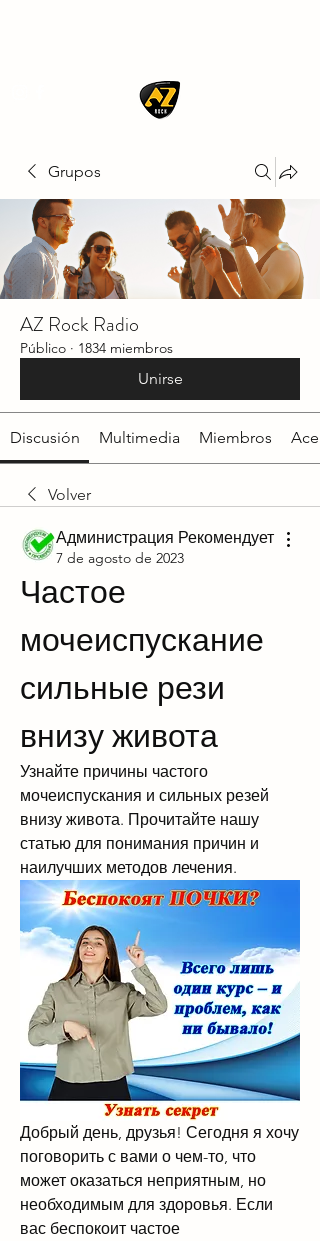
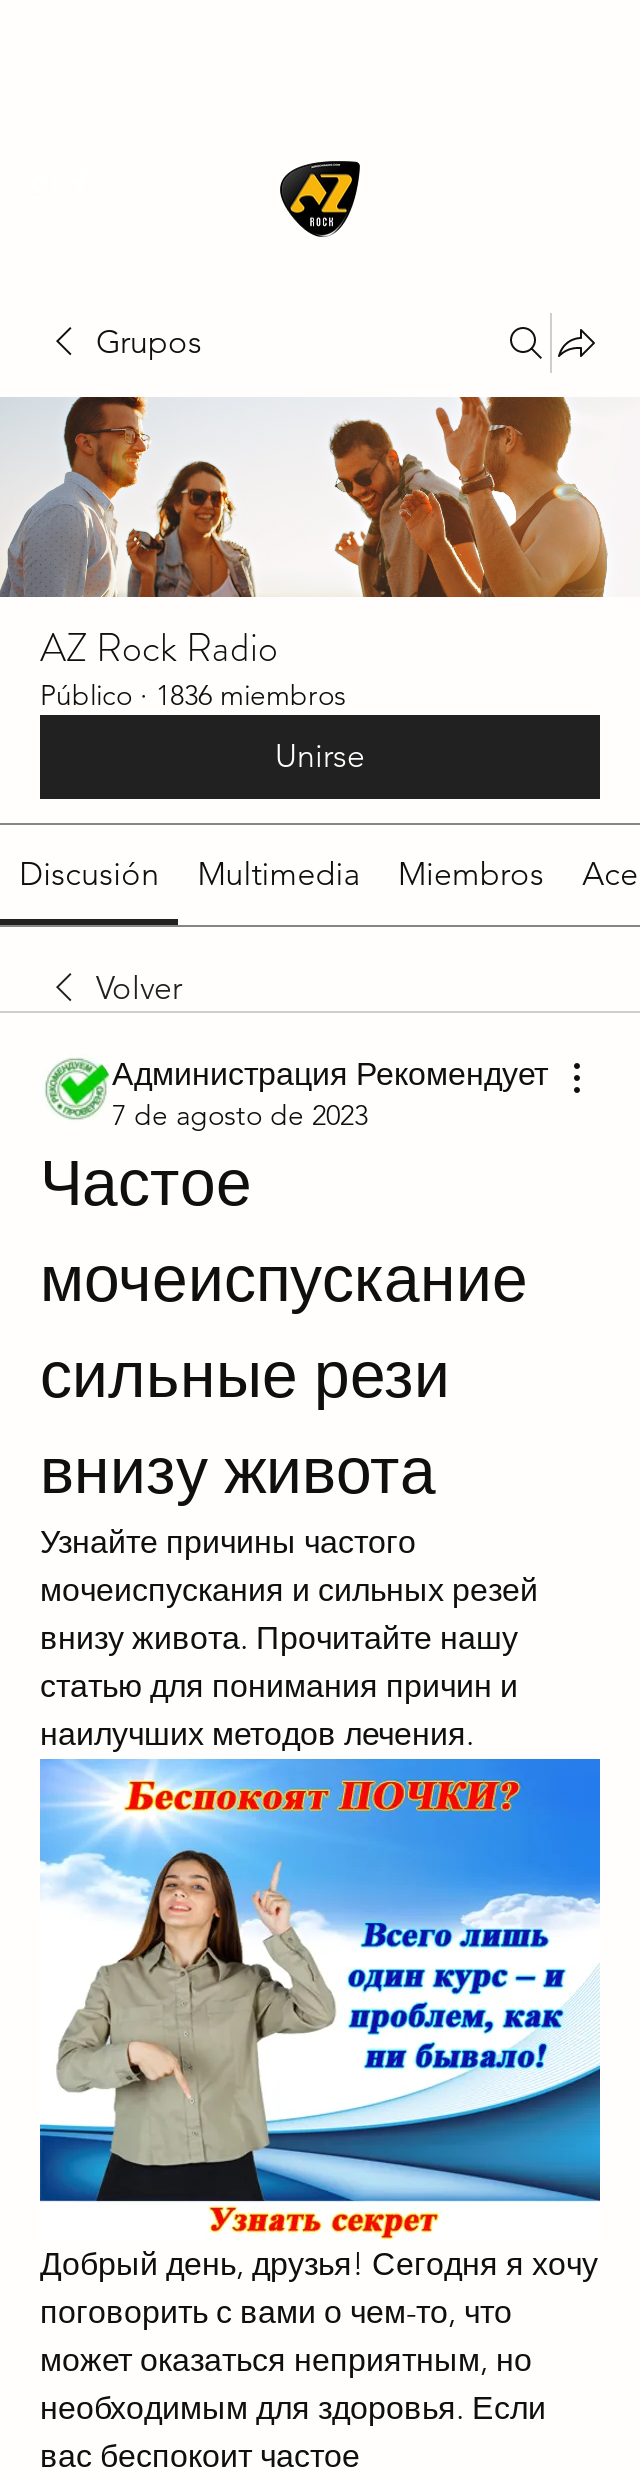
- Público · 1834 miembros
+ Público · 1836 miembros
